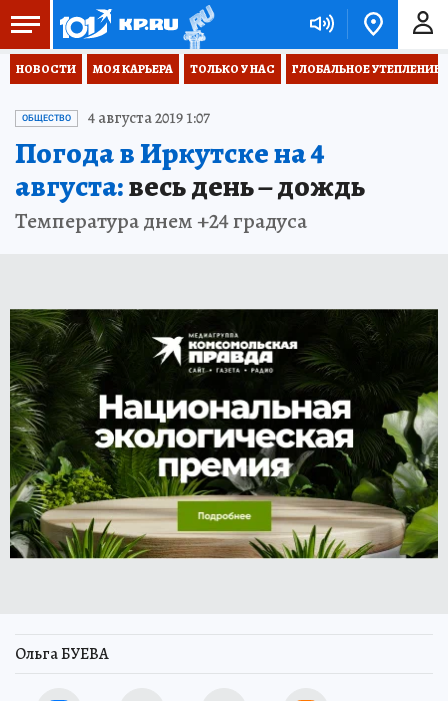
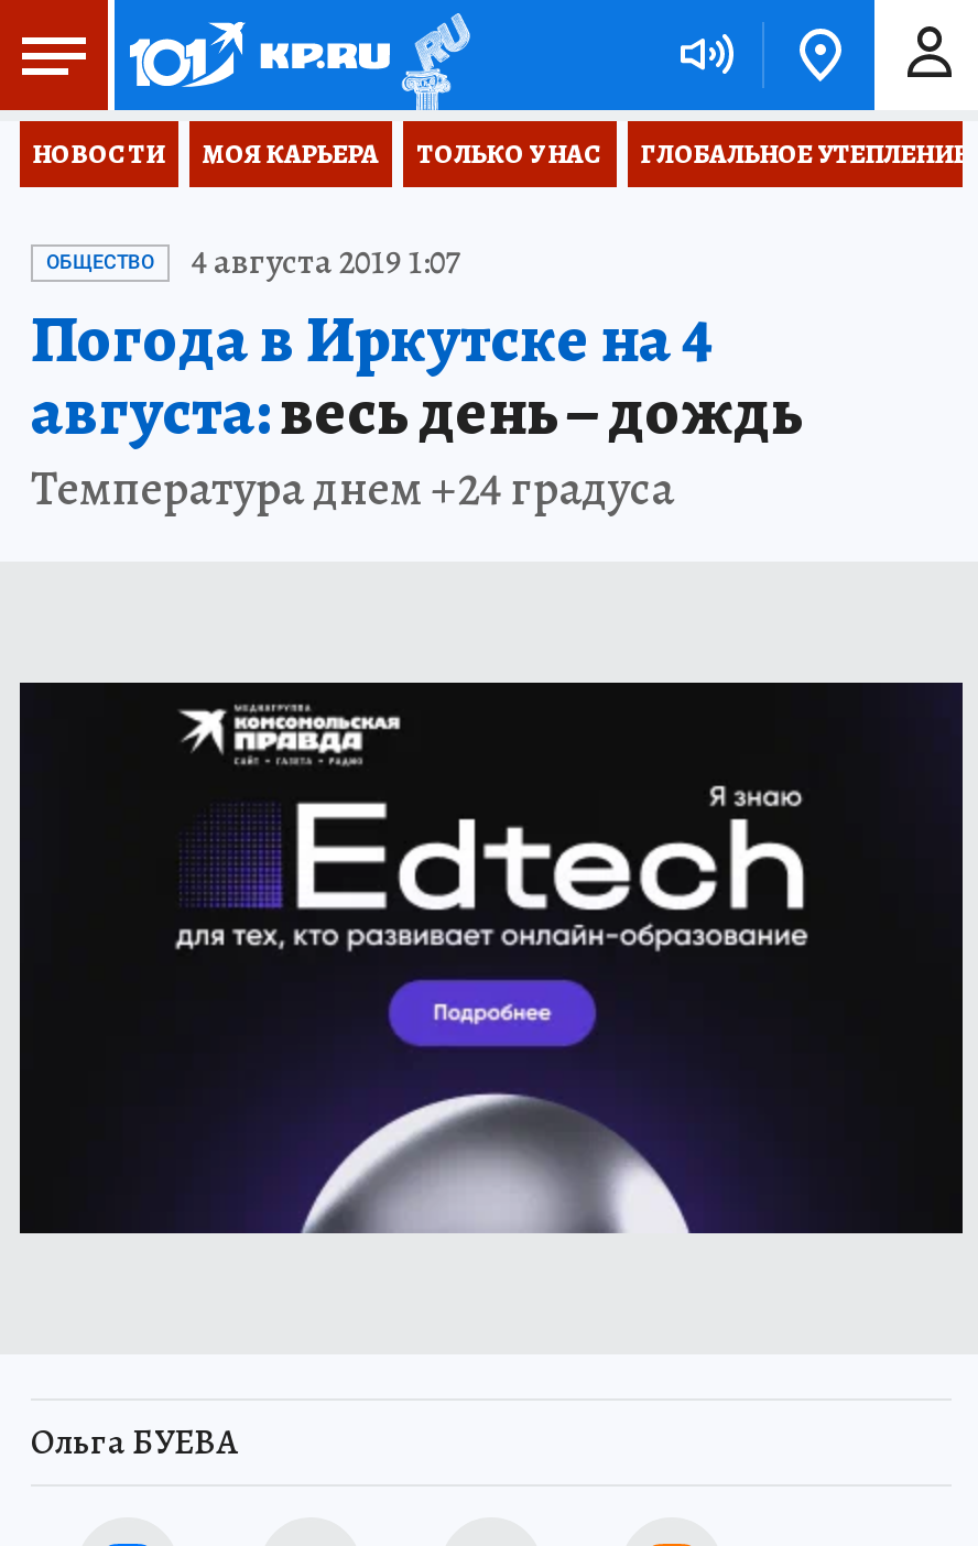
- [image]
+ [image]
